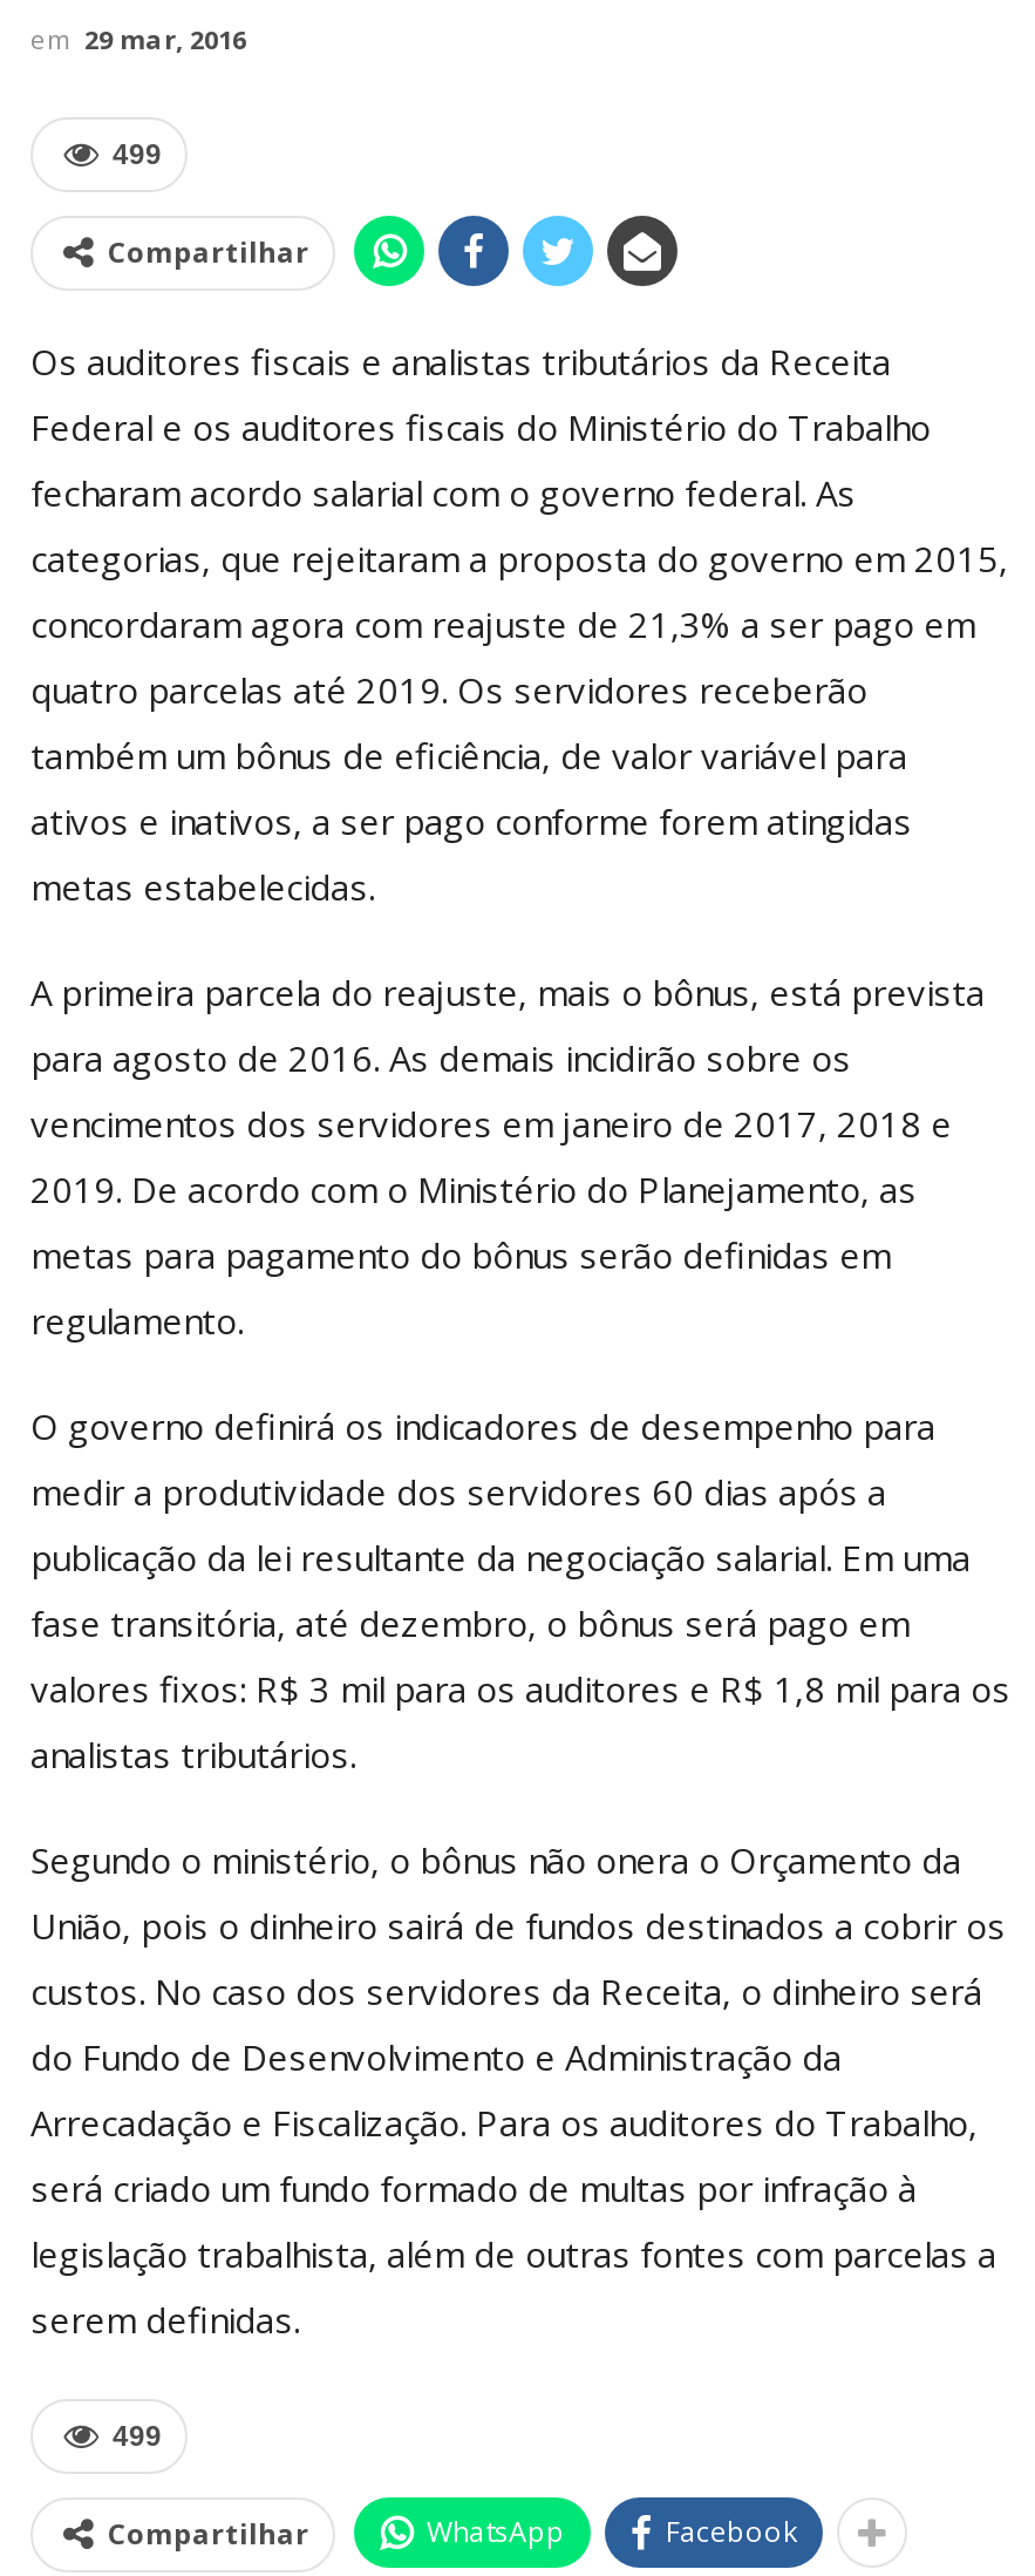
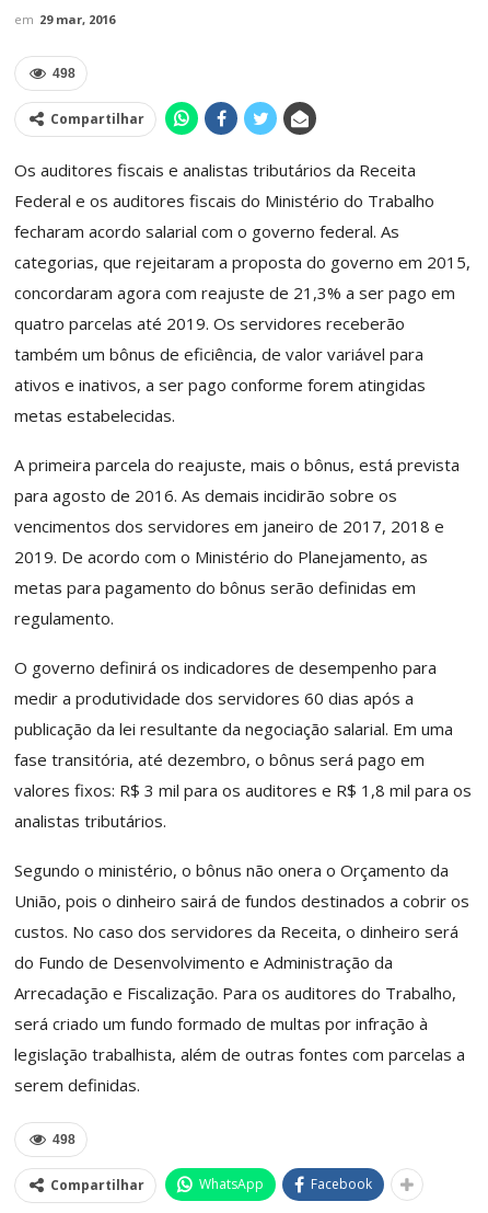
- 499
+ 498

- 499
+ 498
